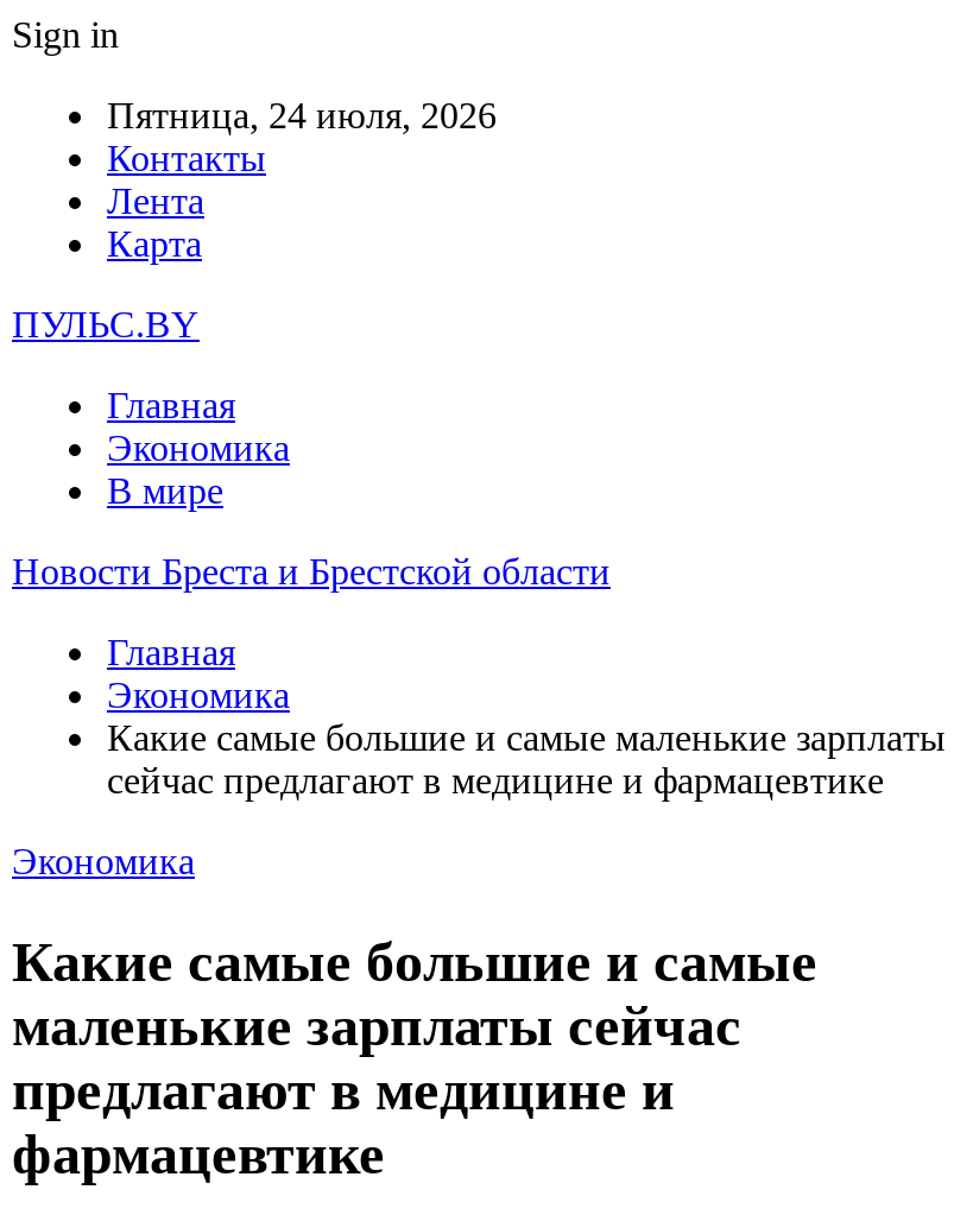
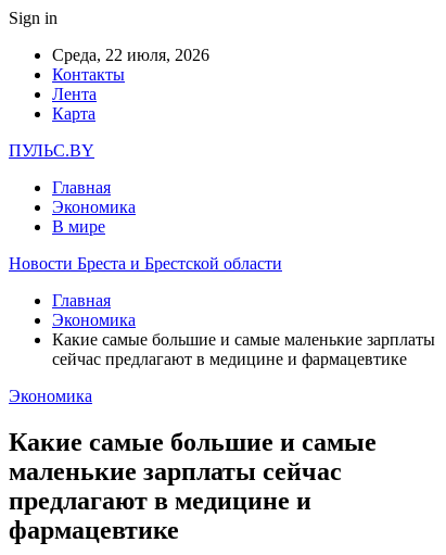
- Пятница, 24 июля, 2026
+ Среда, 22 июля, 2026
